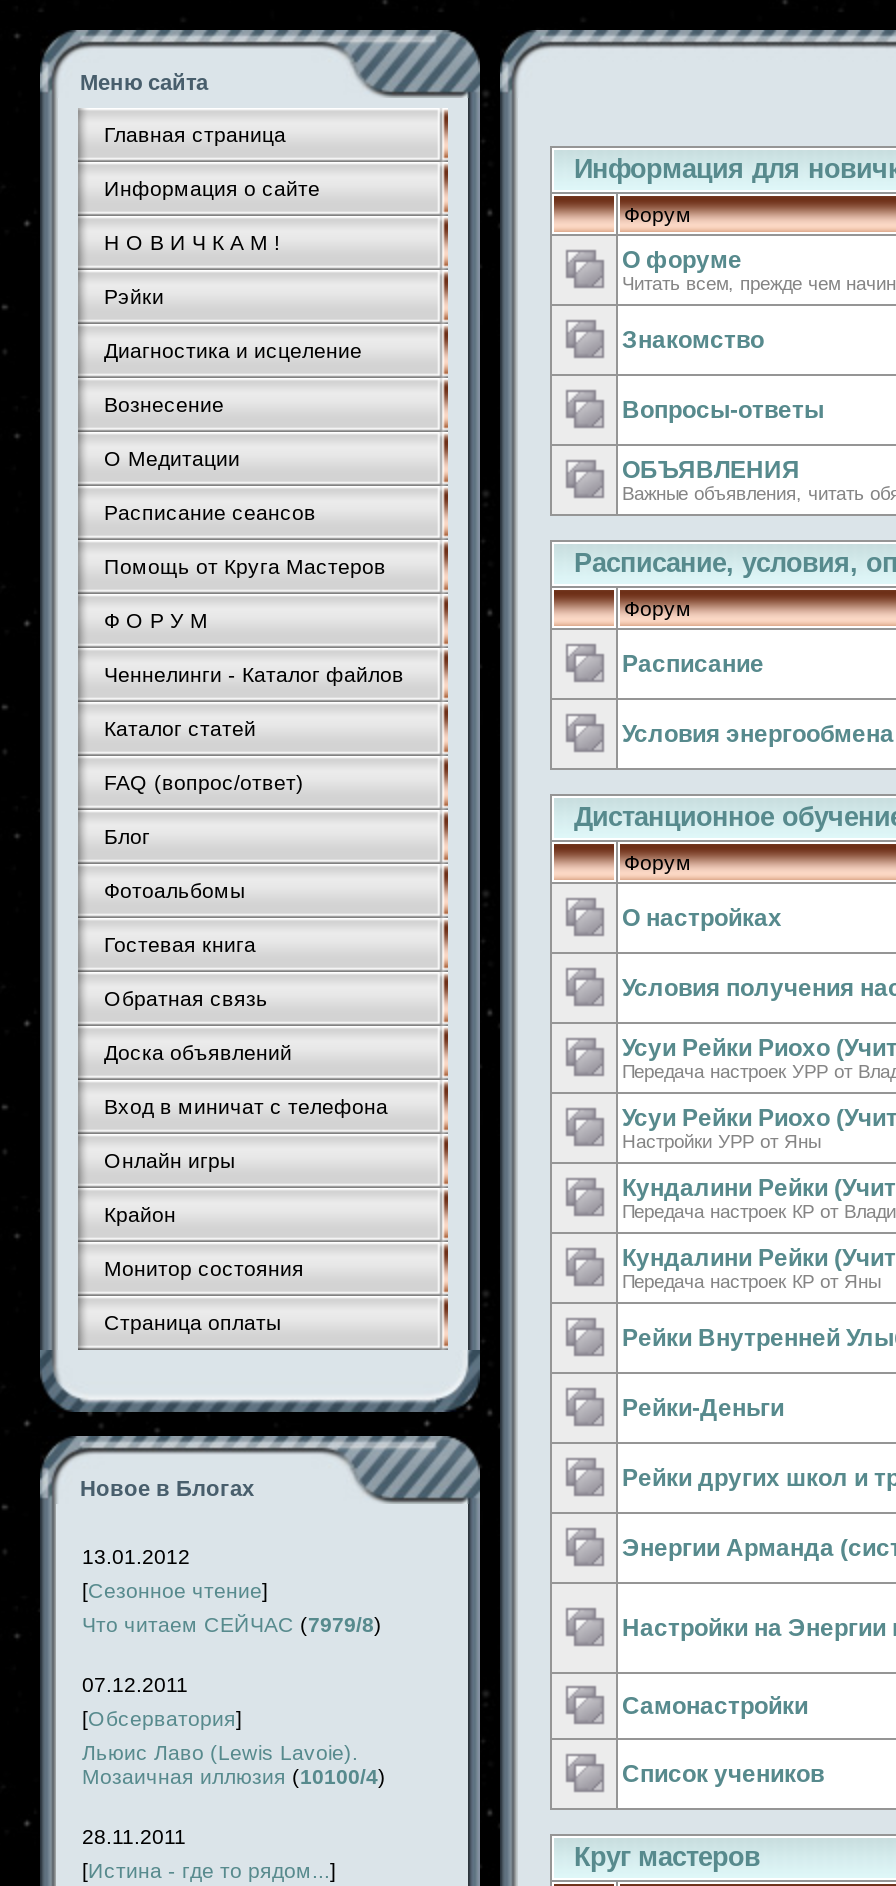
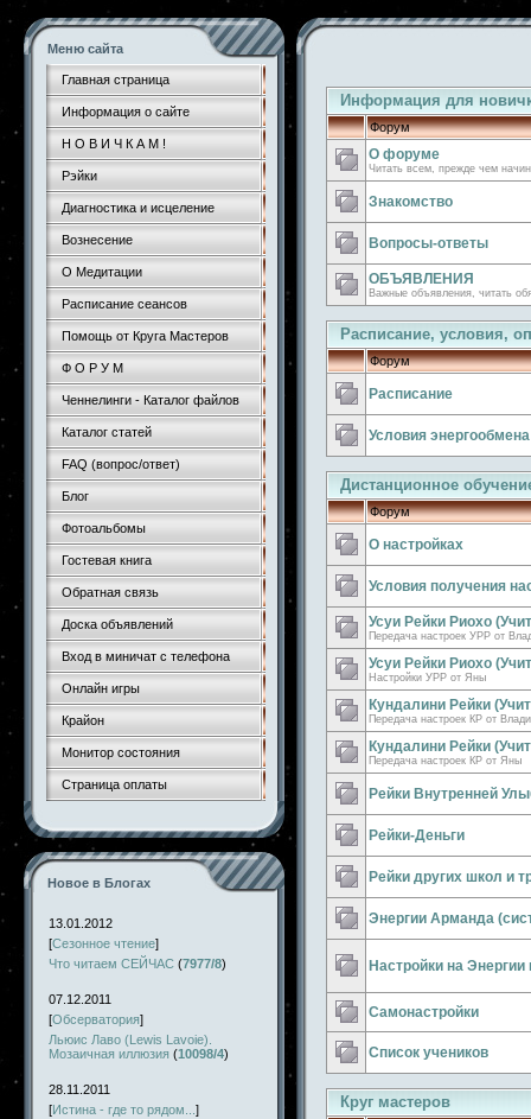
- Что читаем СЕЙЧАС (7979/8)
+ Что читаем СЕЙЧАС (7977/8)

- Мозаичная иллюзия (10100/4)
+ Мозаичная иллюзия (10098/4)
